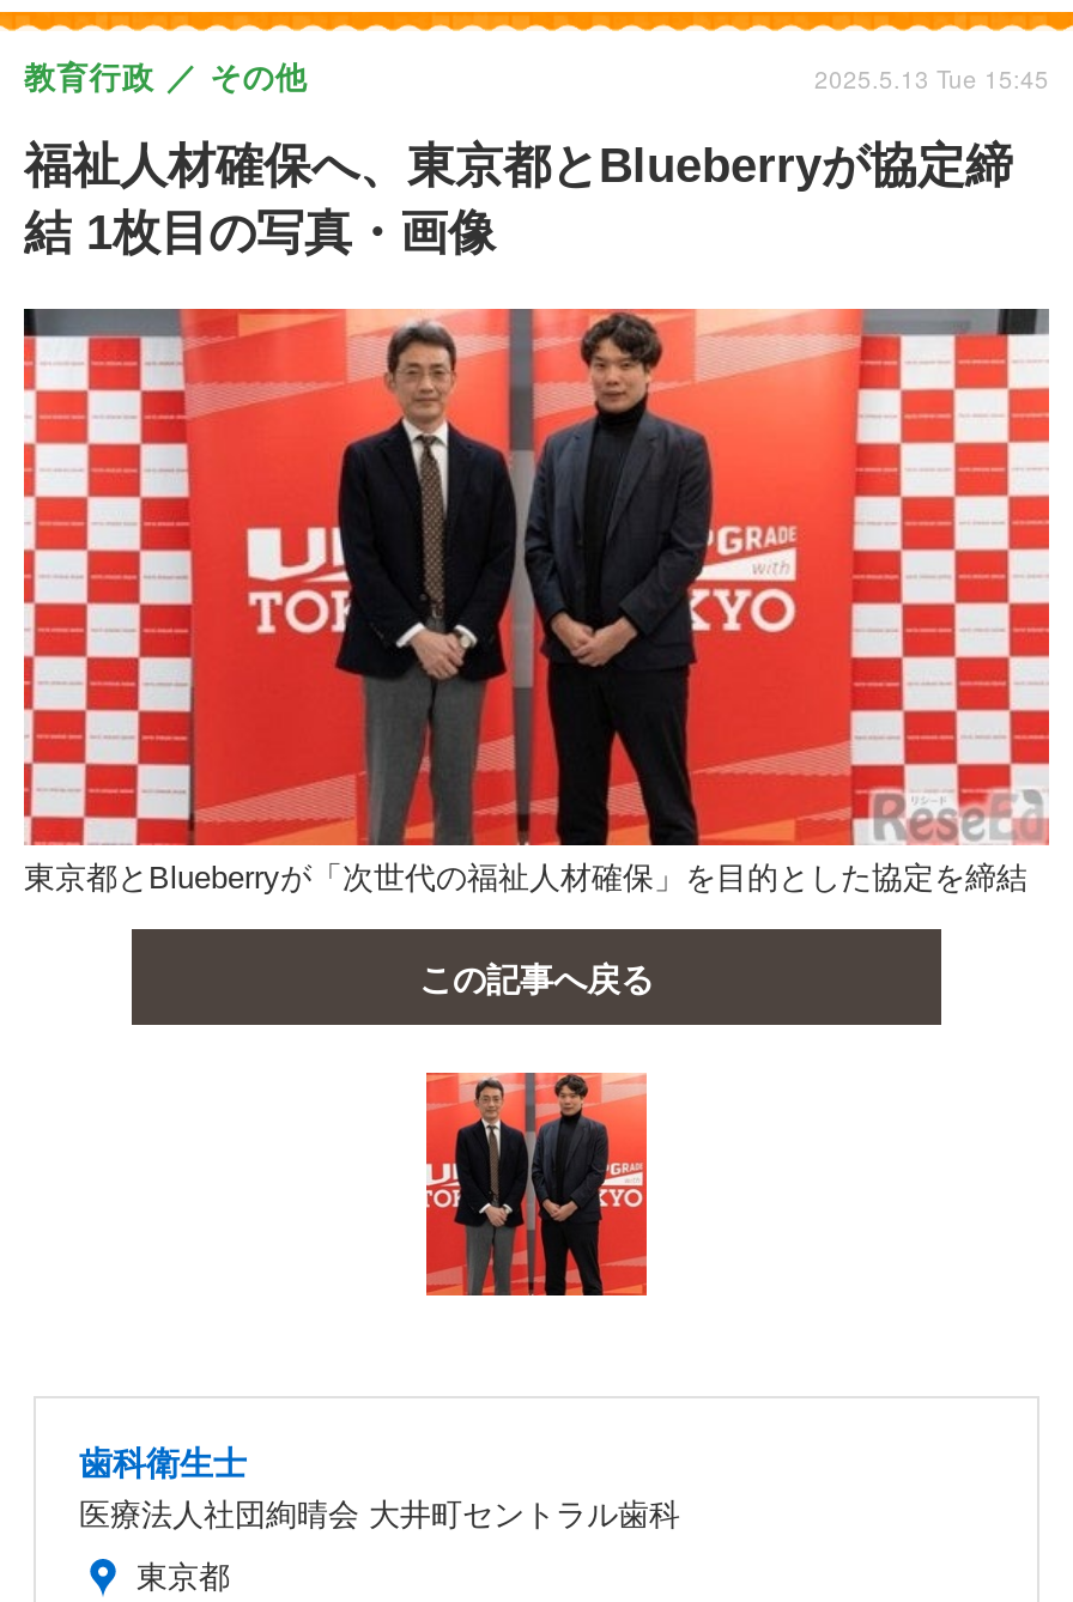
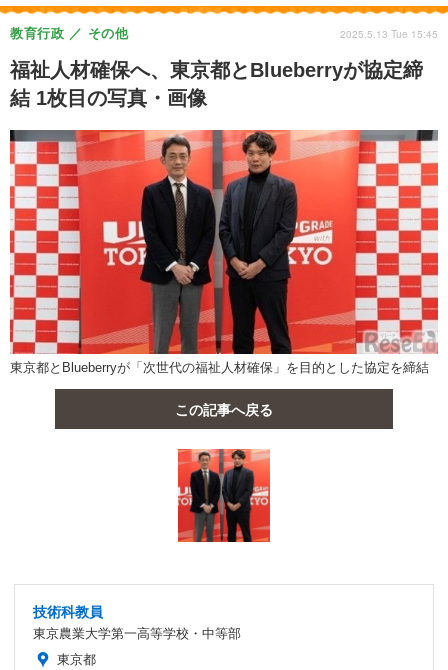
- 歯科衛生士
- 医療法人社団絢晴会 大井町セントラル歯科
+ 技術科教員
+ 東京農業大学第一高等学校・中等部
